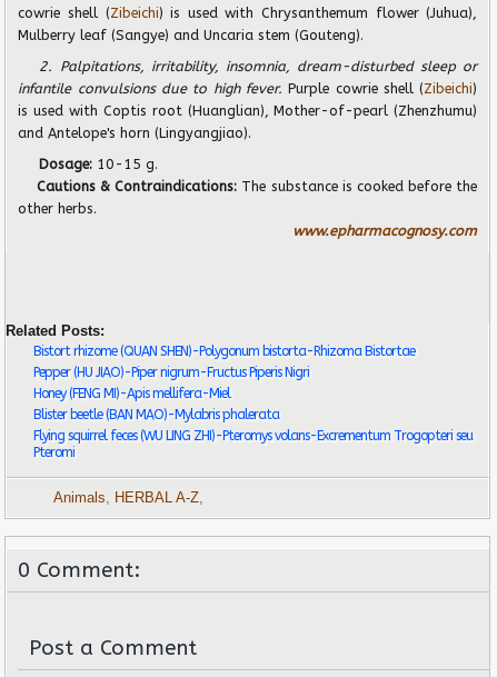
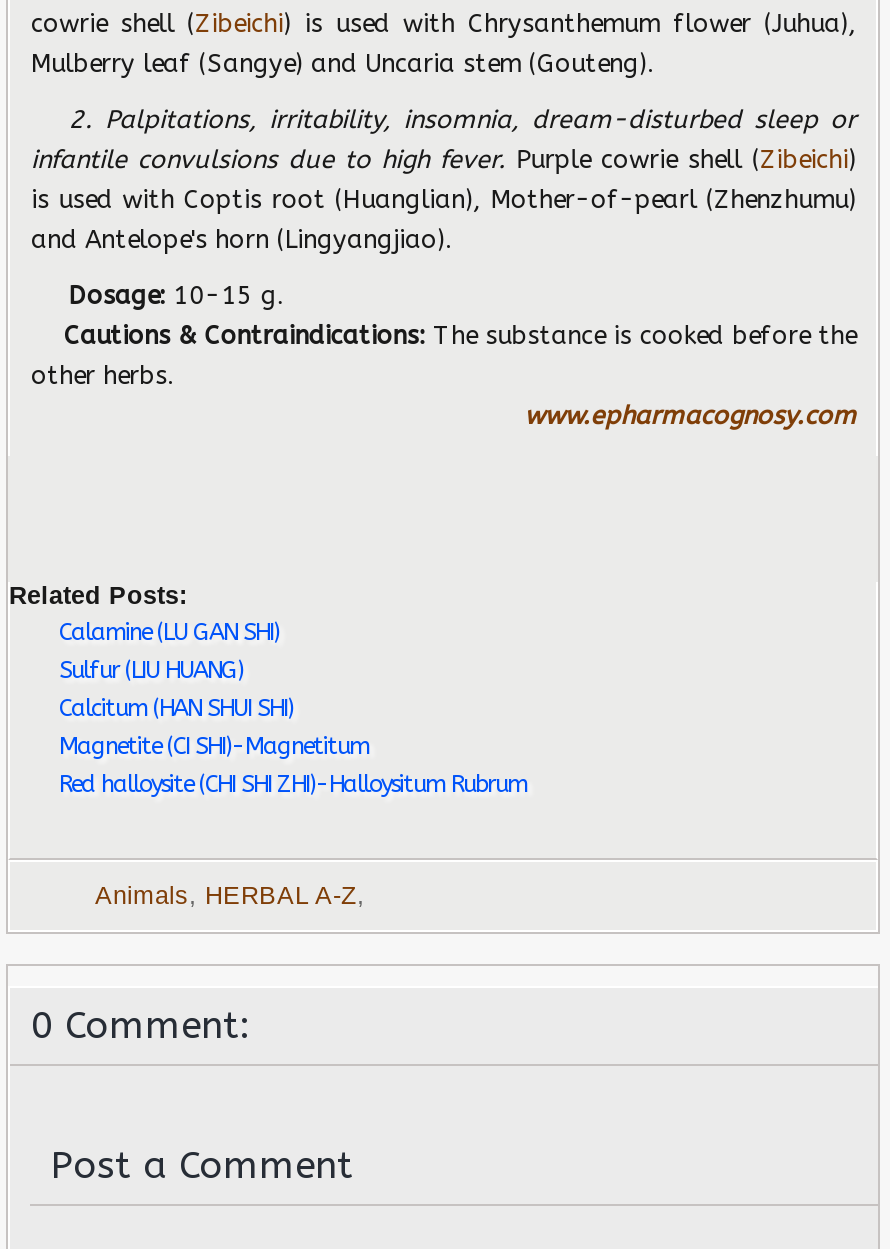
- Bistort rhizome (QUAN SHEN)-Polygonum bistorta-Rhizoma Bistortae
- Pepper (HU JIAO)-Piper nigrum-Fructus Piperis Nigri
- Honey (FENG MI)-Apis mellifera-Miel
- Blister beetle (BAN MAO)-Mylabris phalerata
- Flying squirrel feces (WU LING ZHI)-Pteromys volans-Excrementum Trogopteri seu
- Pteromi
+ Calamine (LU GAN SHI)
+ Sulfur (LIU HUANG)
+ Calcitum (HAN SHUI SHI)
+ Magnetite (CI SHI)-Magnetitum
+ Red halloysite (CHI SHI ZHI)-Halloysitum Rubrum
